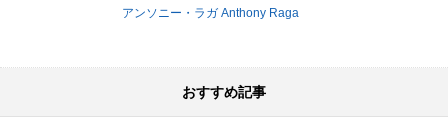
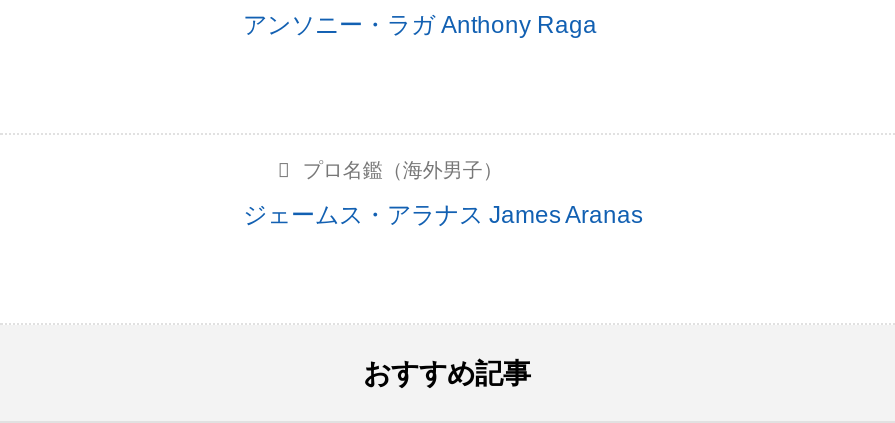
+ プロ名鑑（海外男子）
+ ジェームス・アラナス James Aranas
